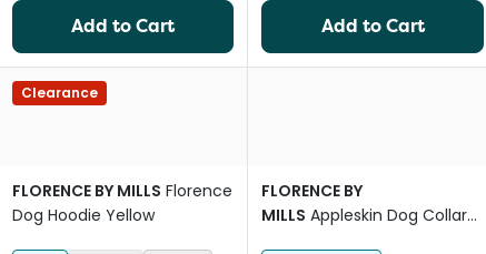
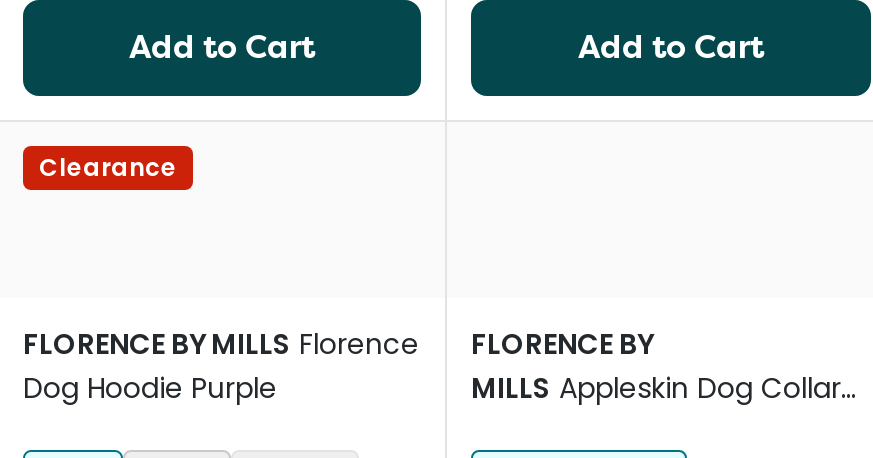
- Dog Hoodie Yellow
+ Dog Hoodie Purple
